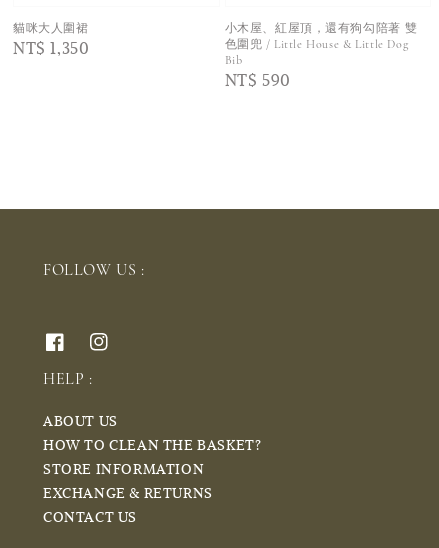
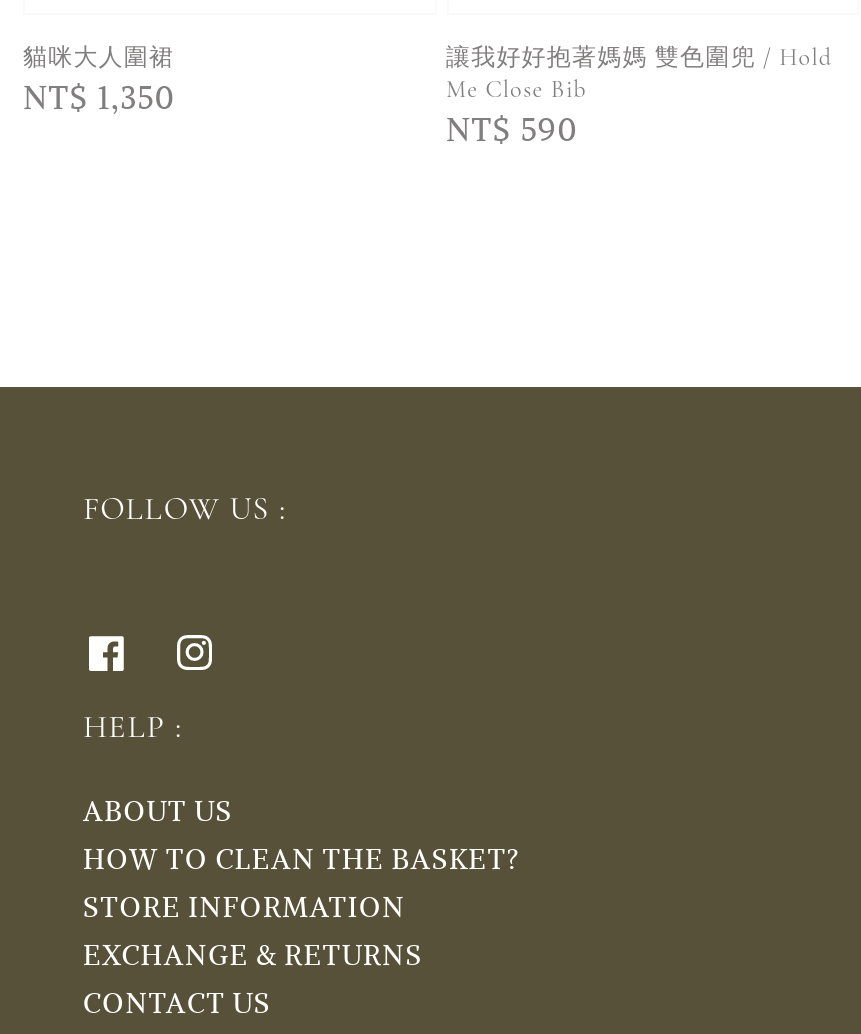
- 小木屋、紅屋頂，還有狗勾陪著 雙
- 色圍兜 / Little House & Little Dog
- Bib
+ 讓我好好抱著媽媽 雙色圍兜 / Hold
+ Me Close Bib
